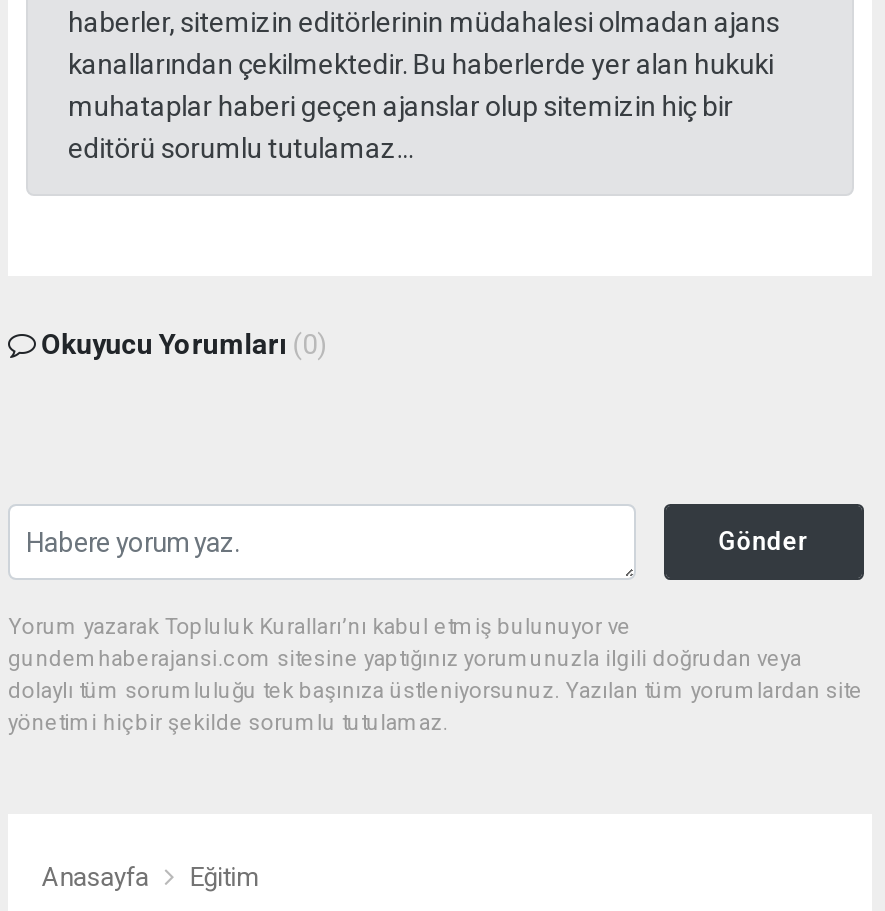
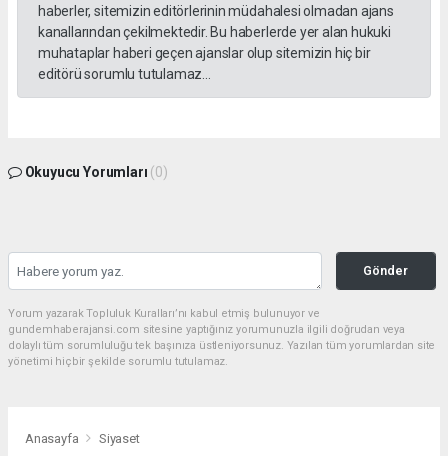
- Eğitim
+ Siyaset
